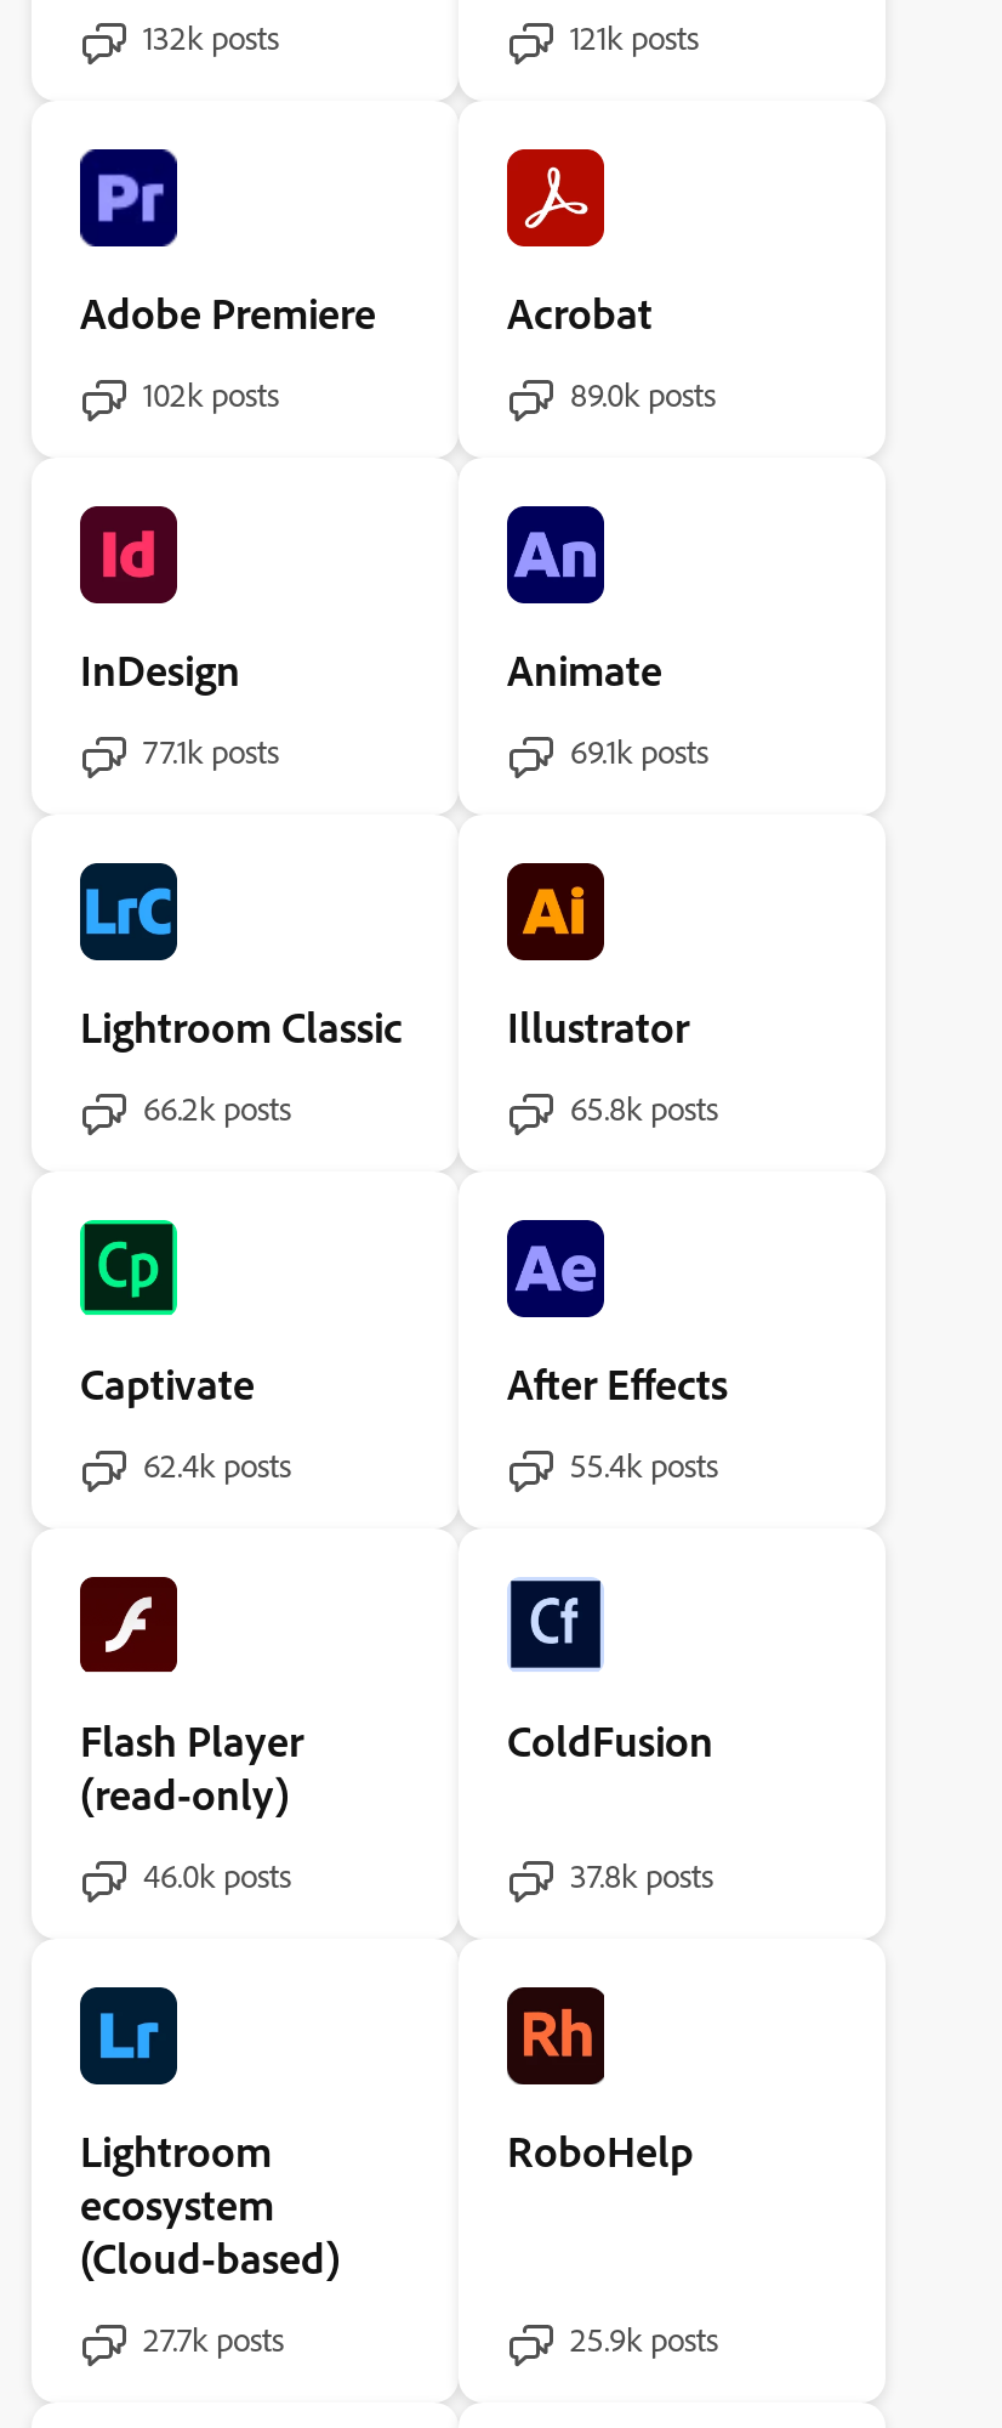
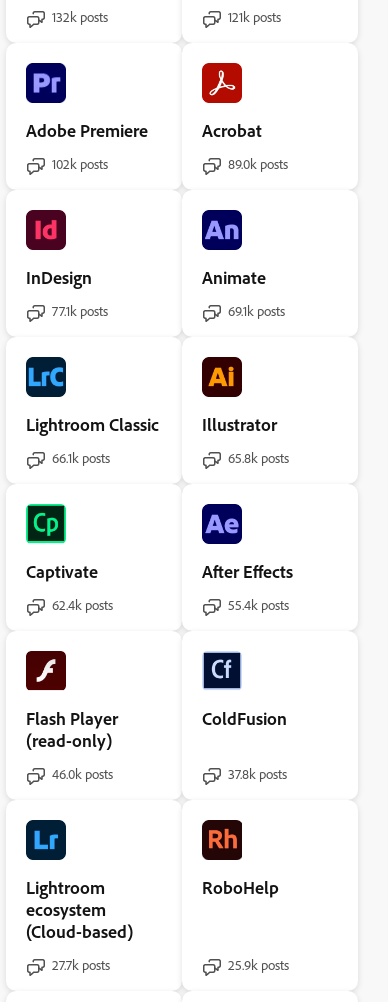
- 66.2k posts
+ 66.1k posts
